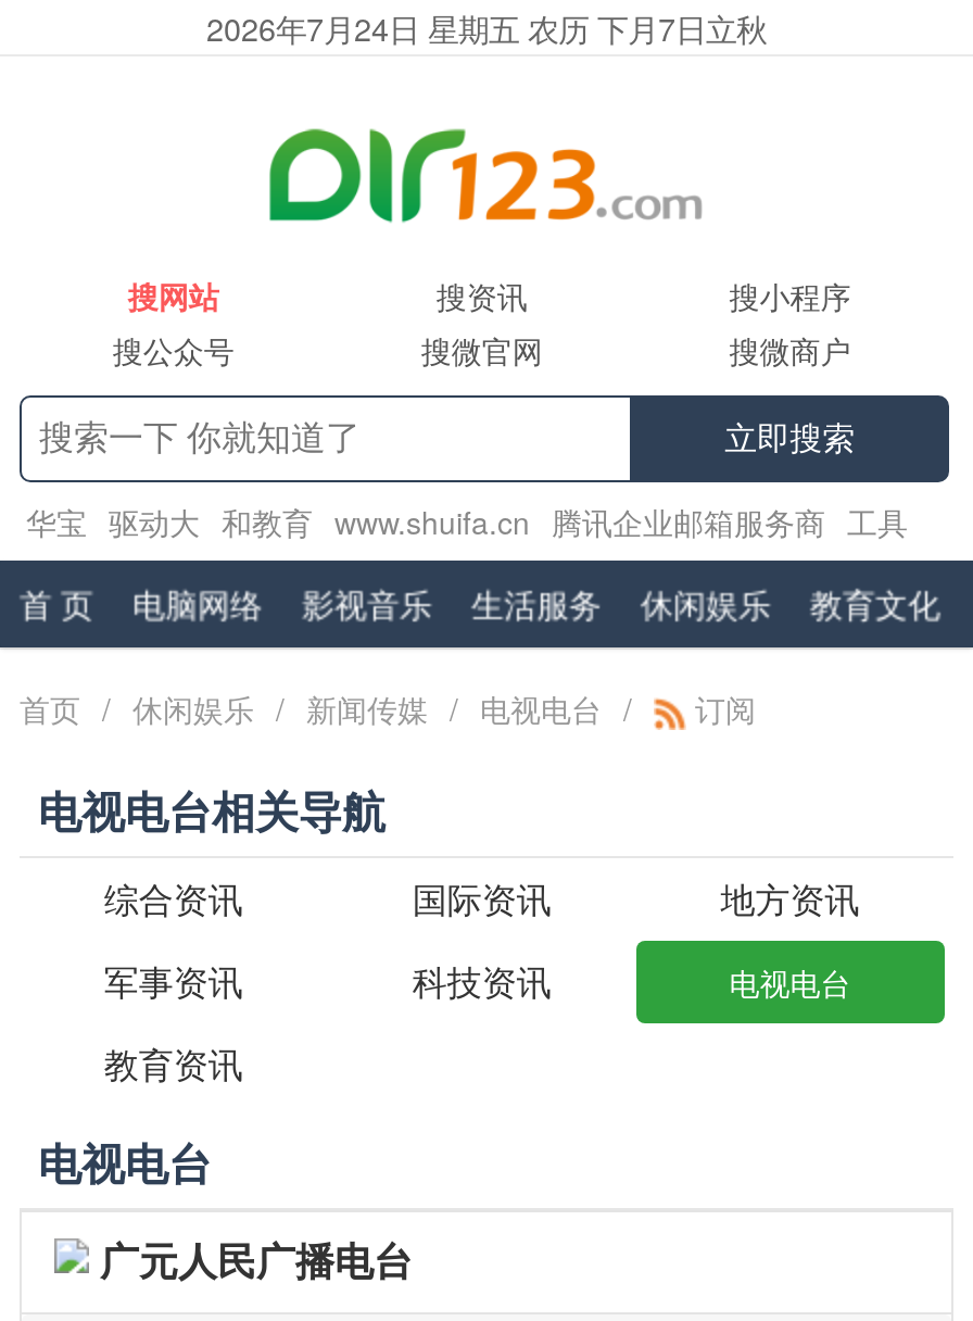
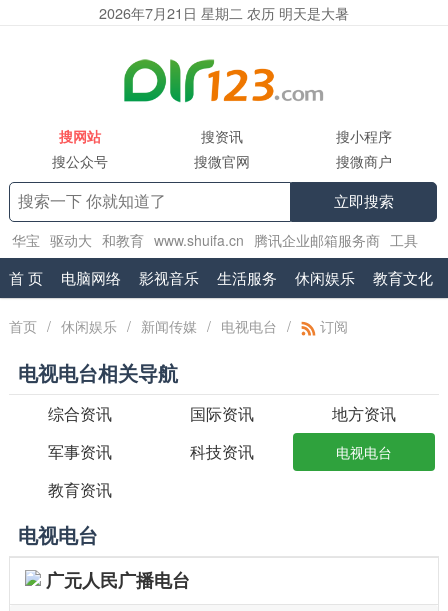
- 2026年7月24日 星期五 农历 下月7日立秋
+ 2026年7月21日 星期二 农历 明天是大暑
